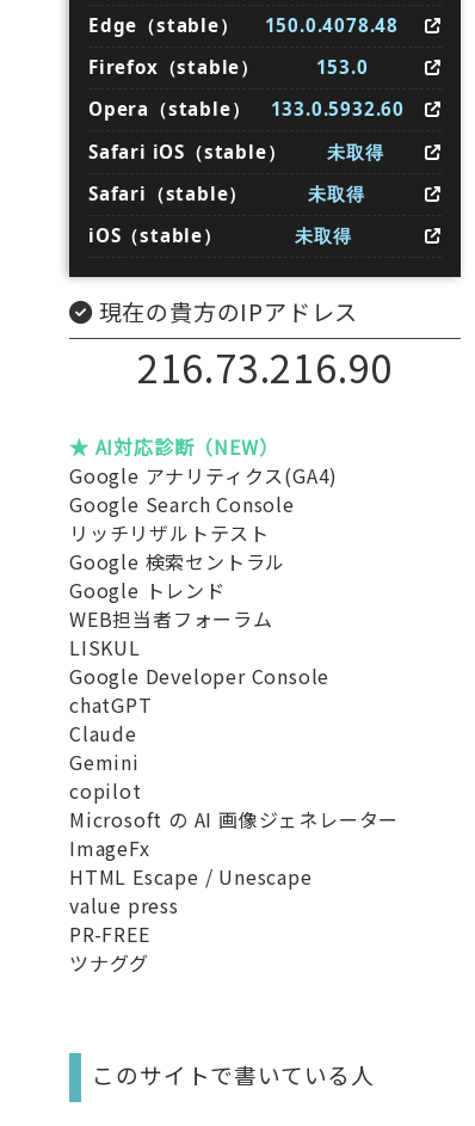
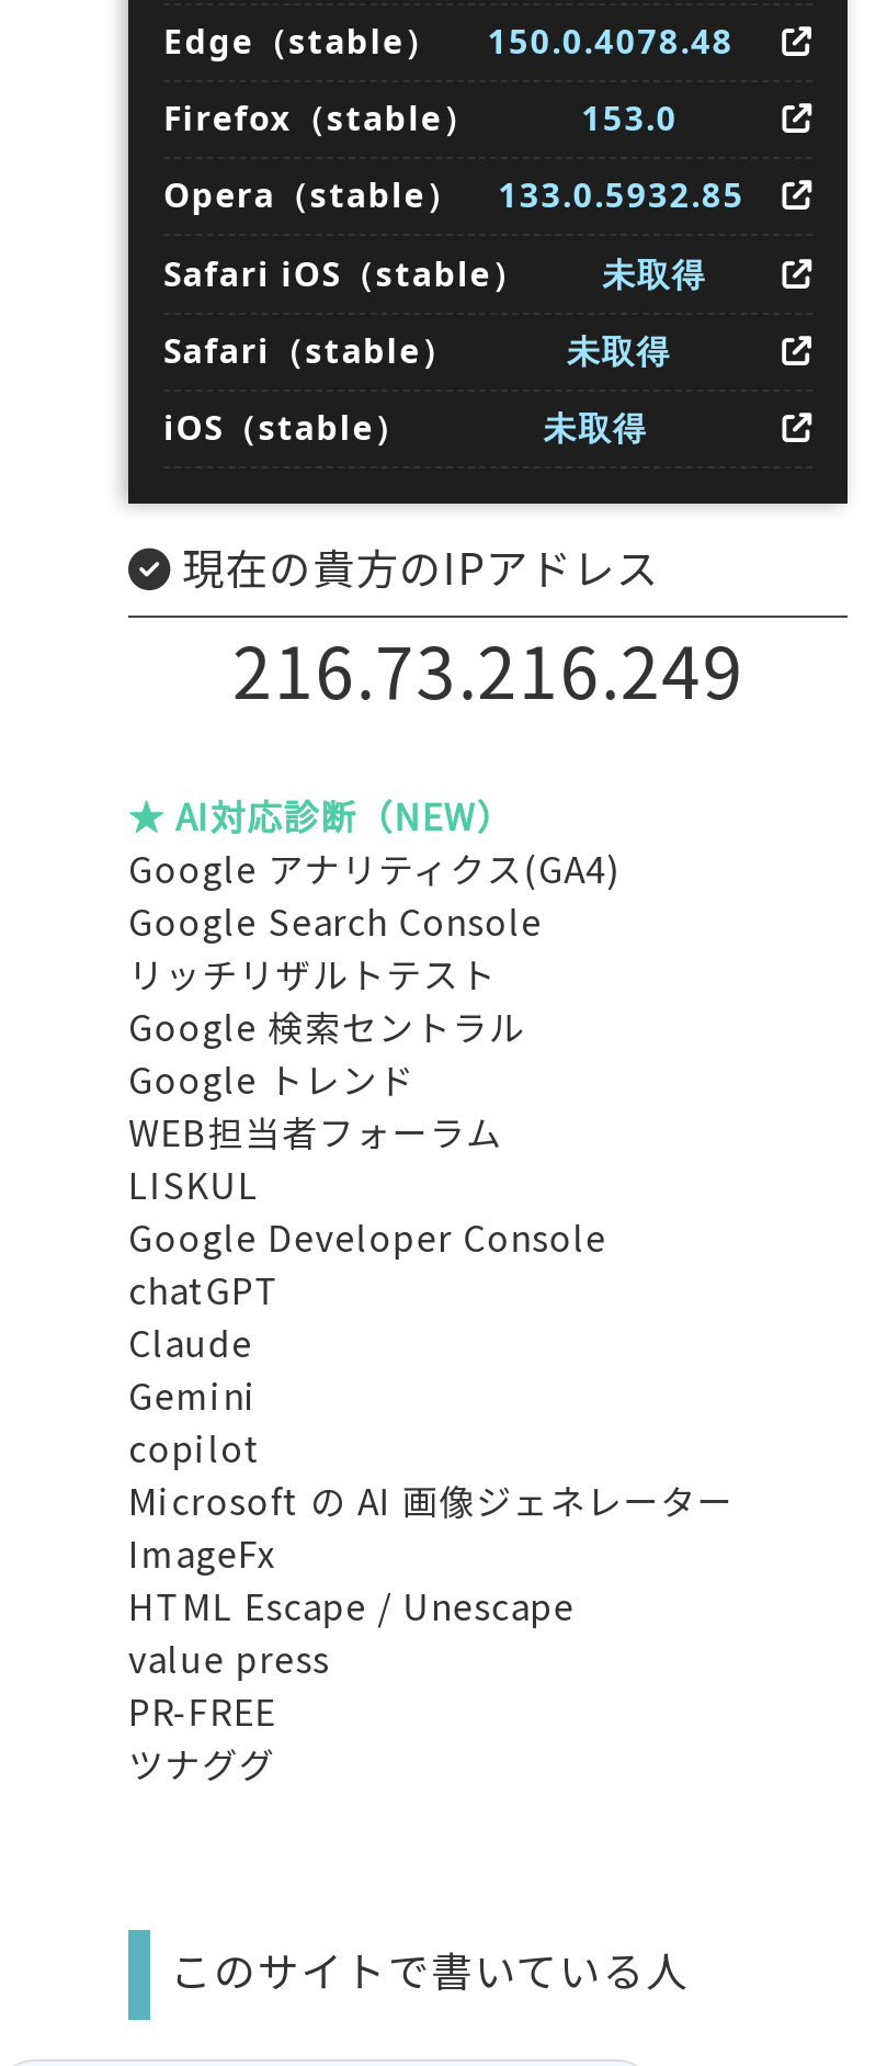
- Opera（stable） 133.0.5932.60
+ Opera（stable） 133.0.5932.85

- 216.73.216.90
+ 216.73.216.249
